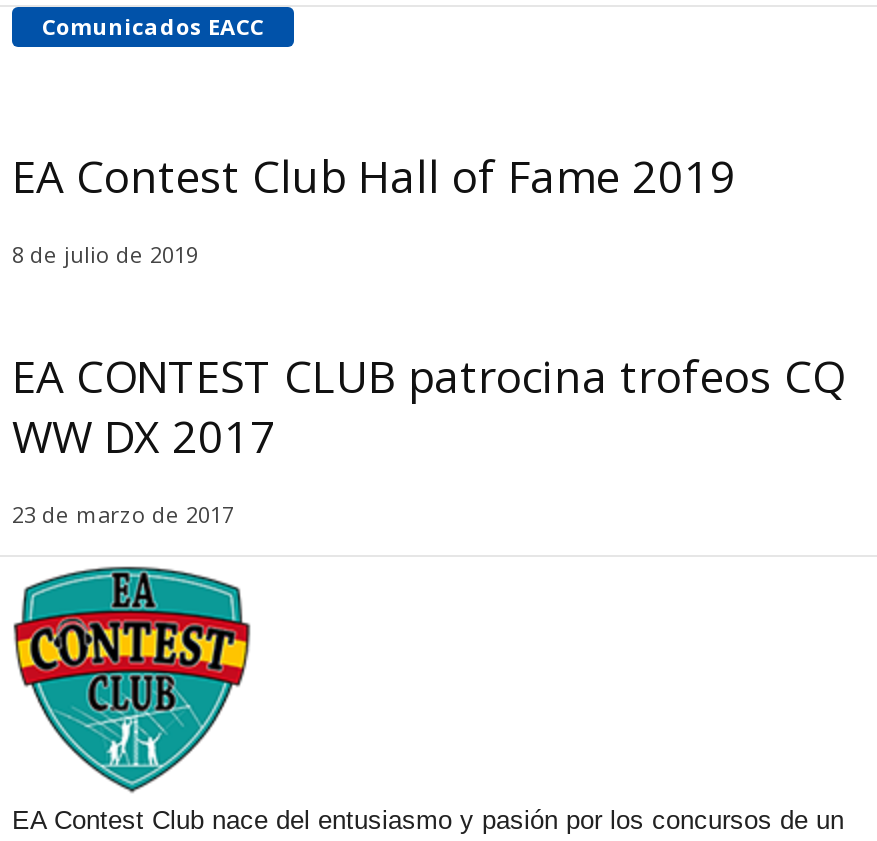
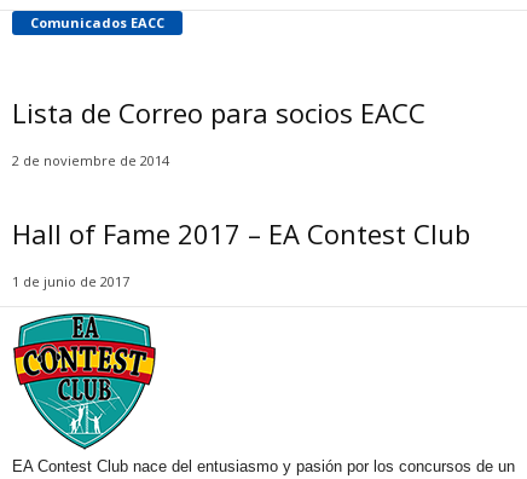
- EA Contest Club Hall of Fame 2019
+ Lista de Correo para socios EACC

- 8 de julio de 2019
+ 2 de noviembre de 2014

- EA CONTEST CLUB patrocina trofeos CQ
- WW DX 2017
+ Hall of Fame 2017 – EA Contest Club

- 23 de marzo de 2017
+ 1 de junio de 2017
